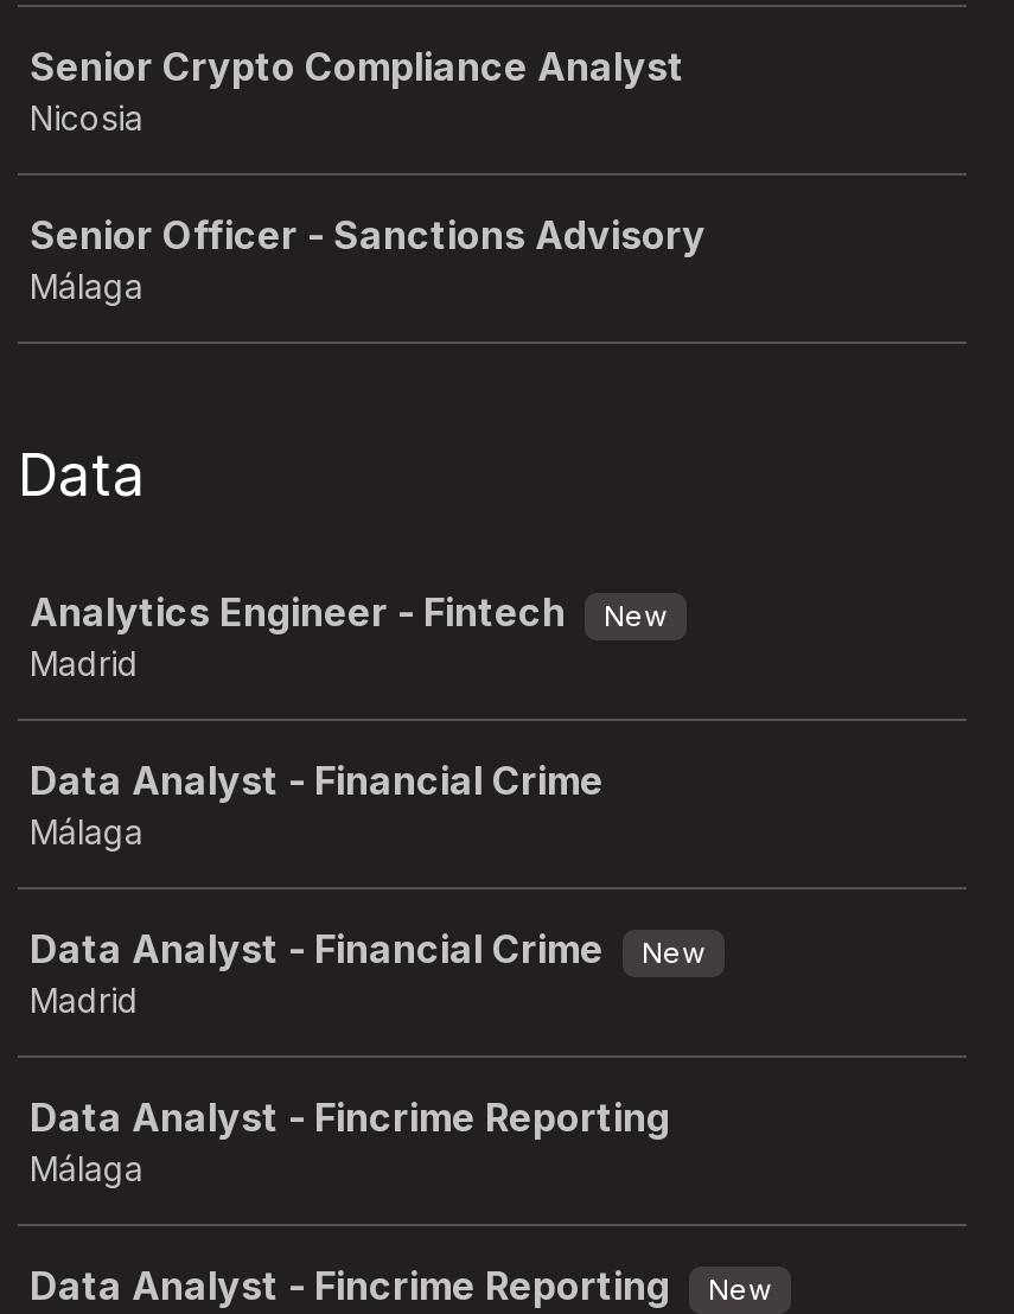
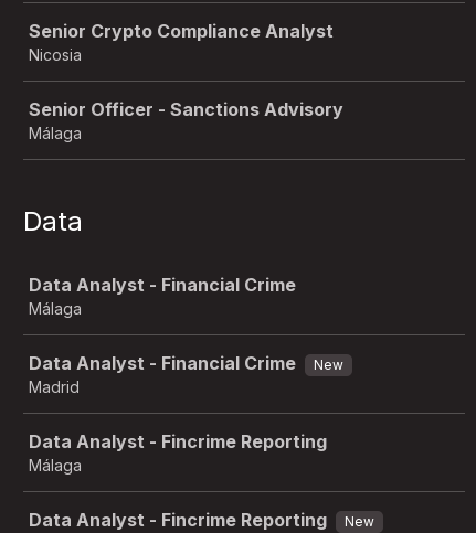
- Analytics Engineer - Fintech
- New
- Madrid
